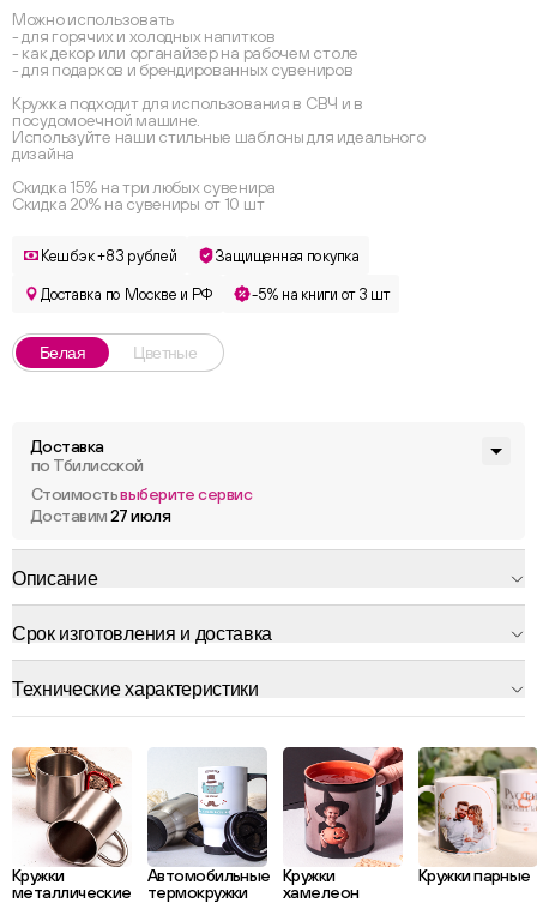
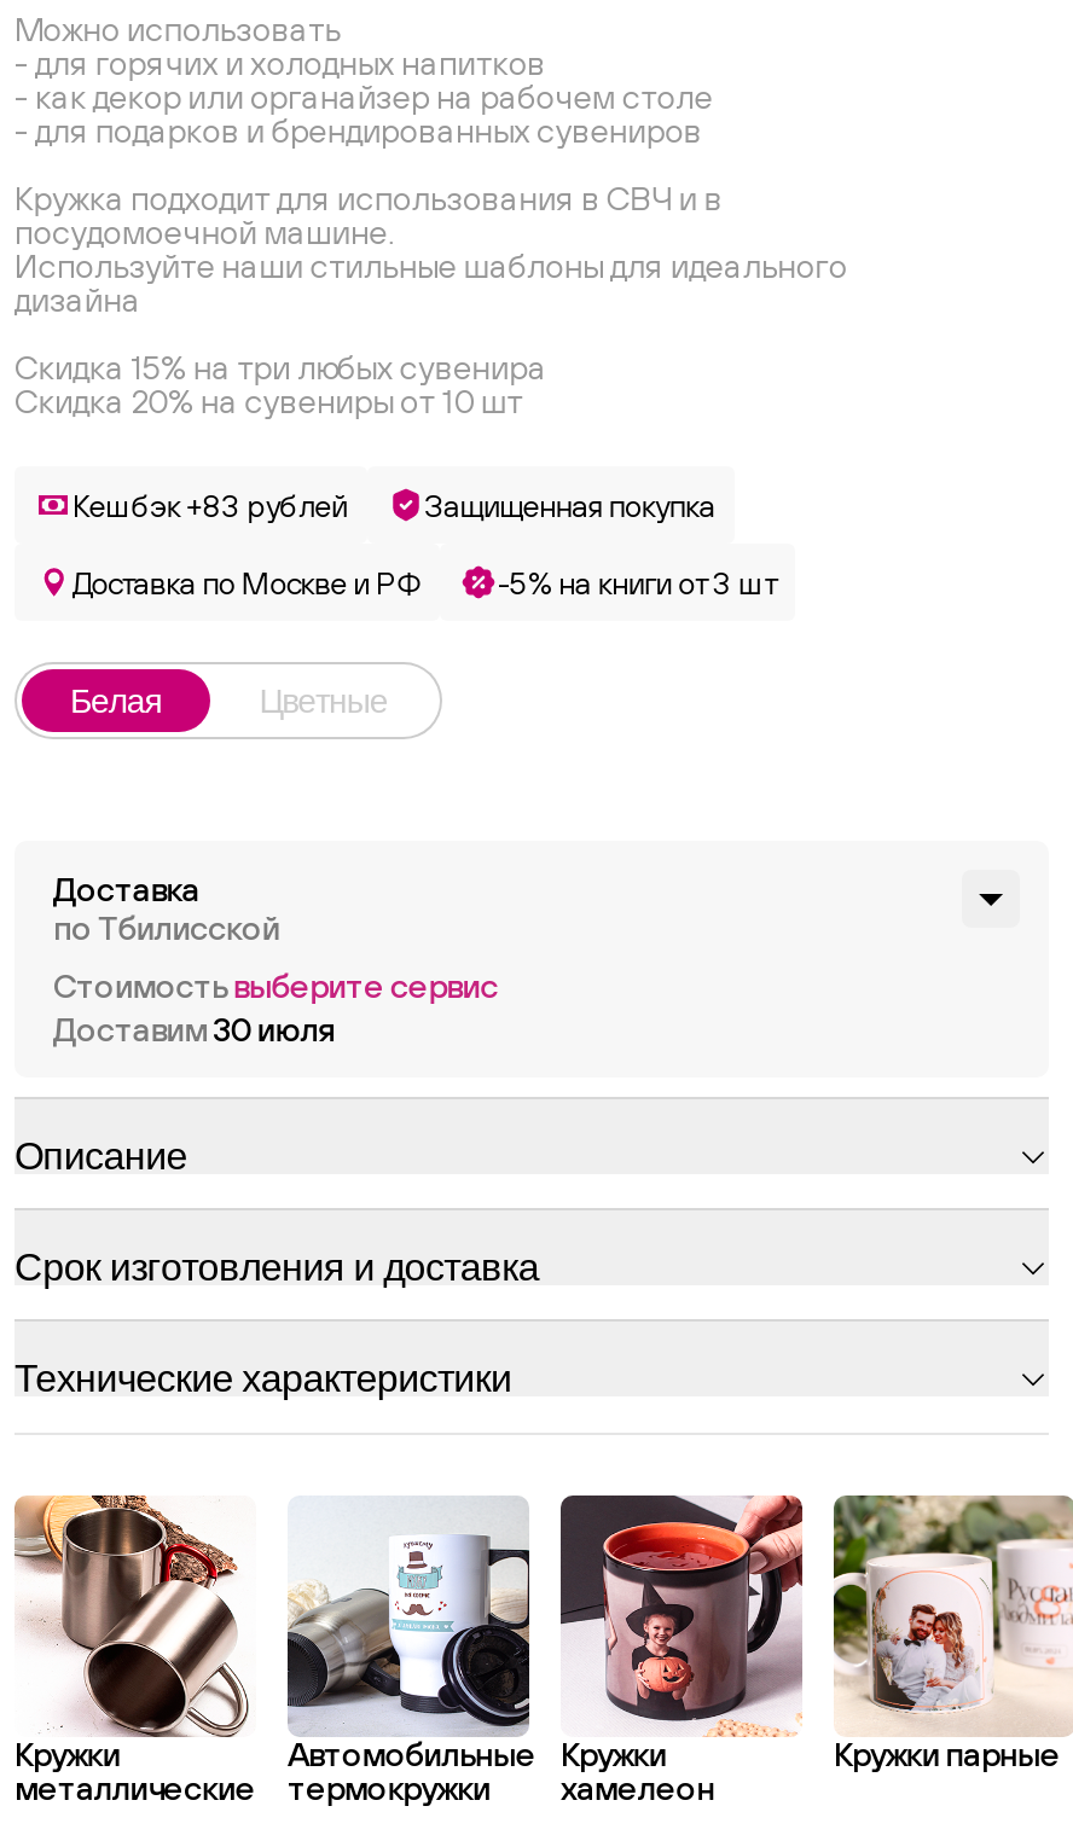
- Доставим 27 июля
+ Доставим 30 июля
